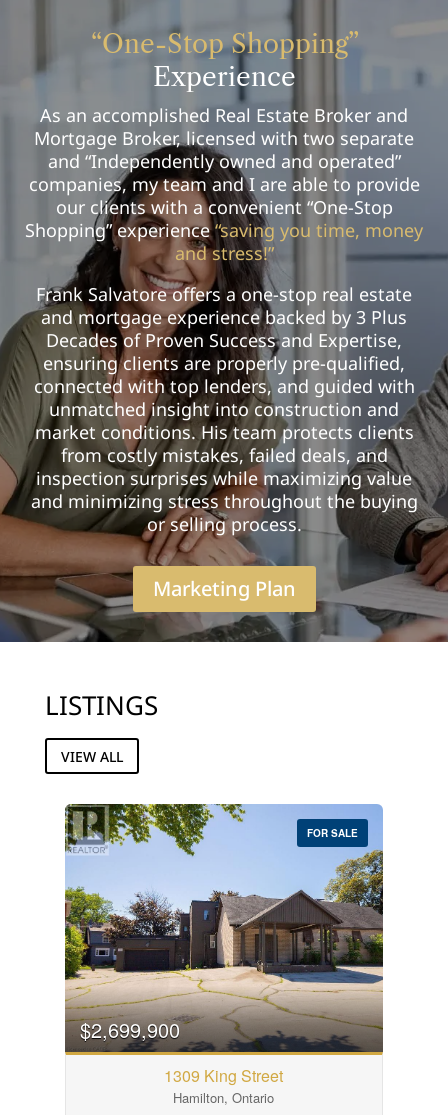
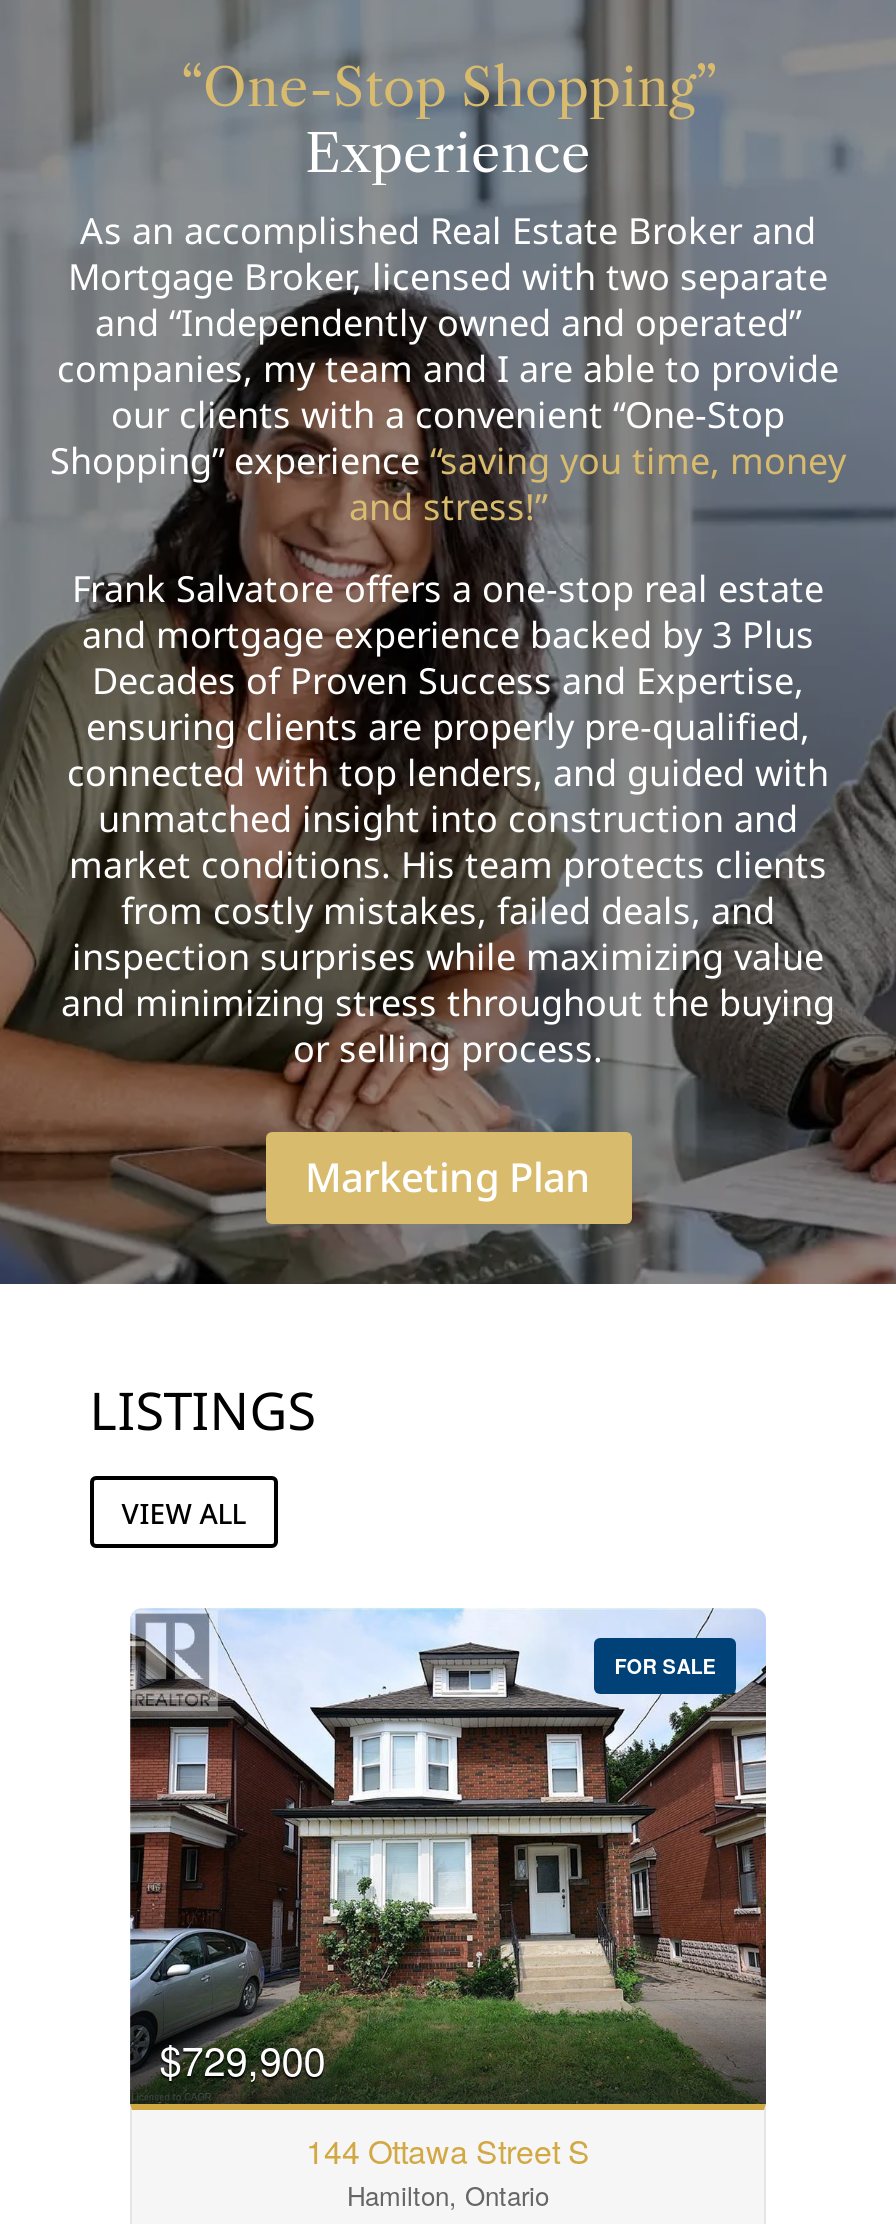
- [image]
- $2,699,900
+ [image]
+ $729,900

- 1309 King Street
+ 144 Ottawa Street S
